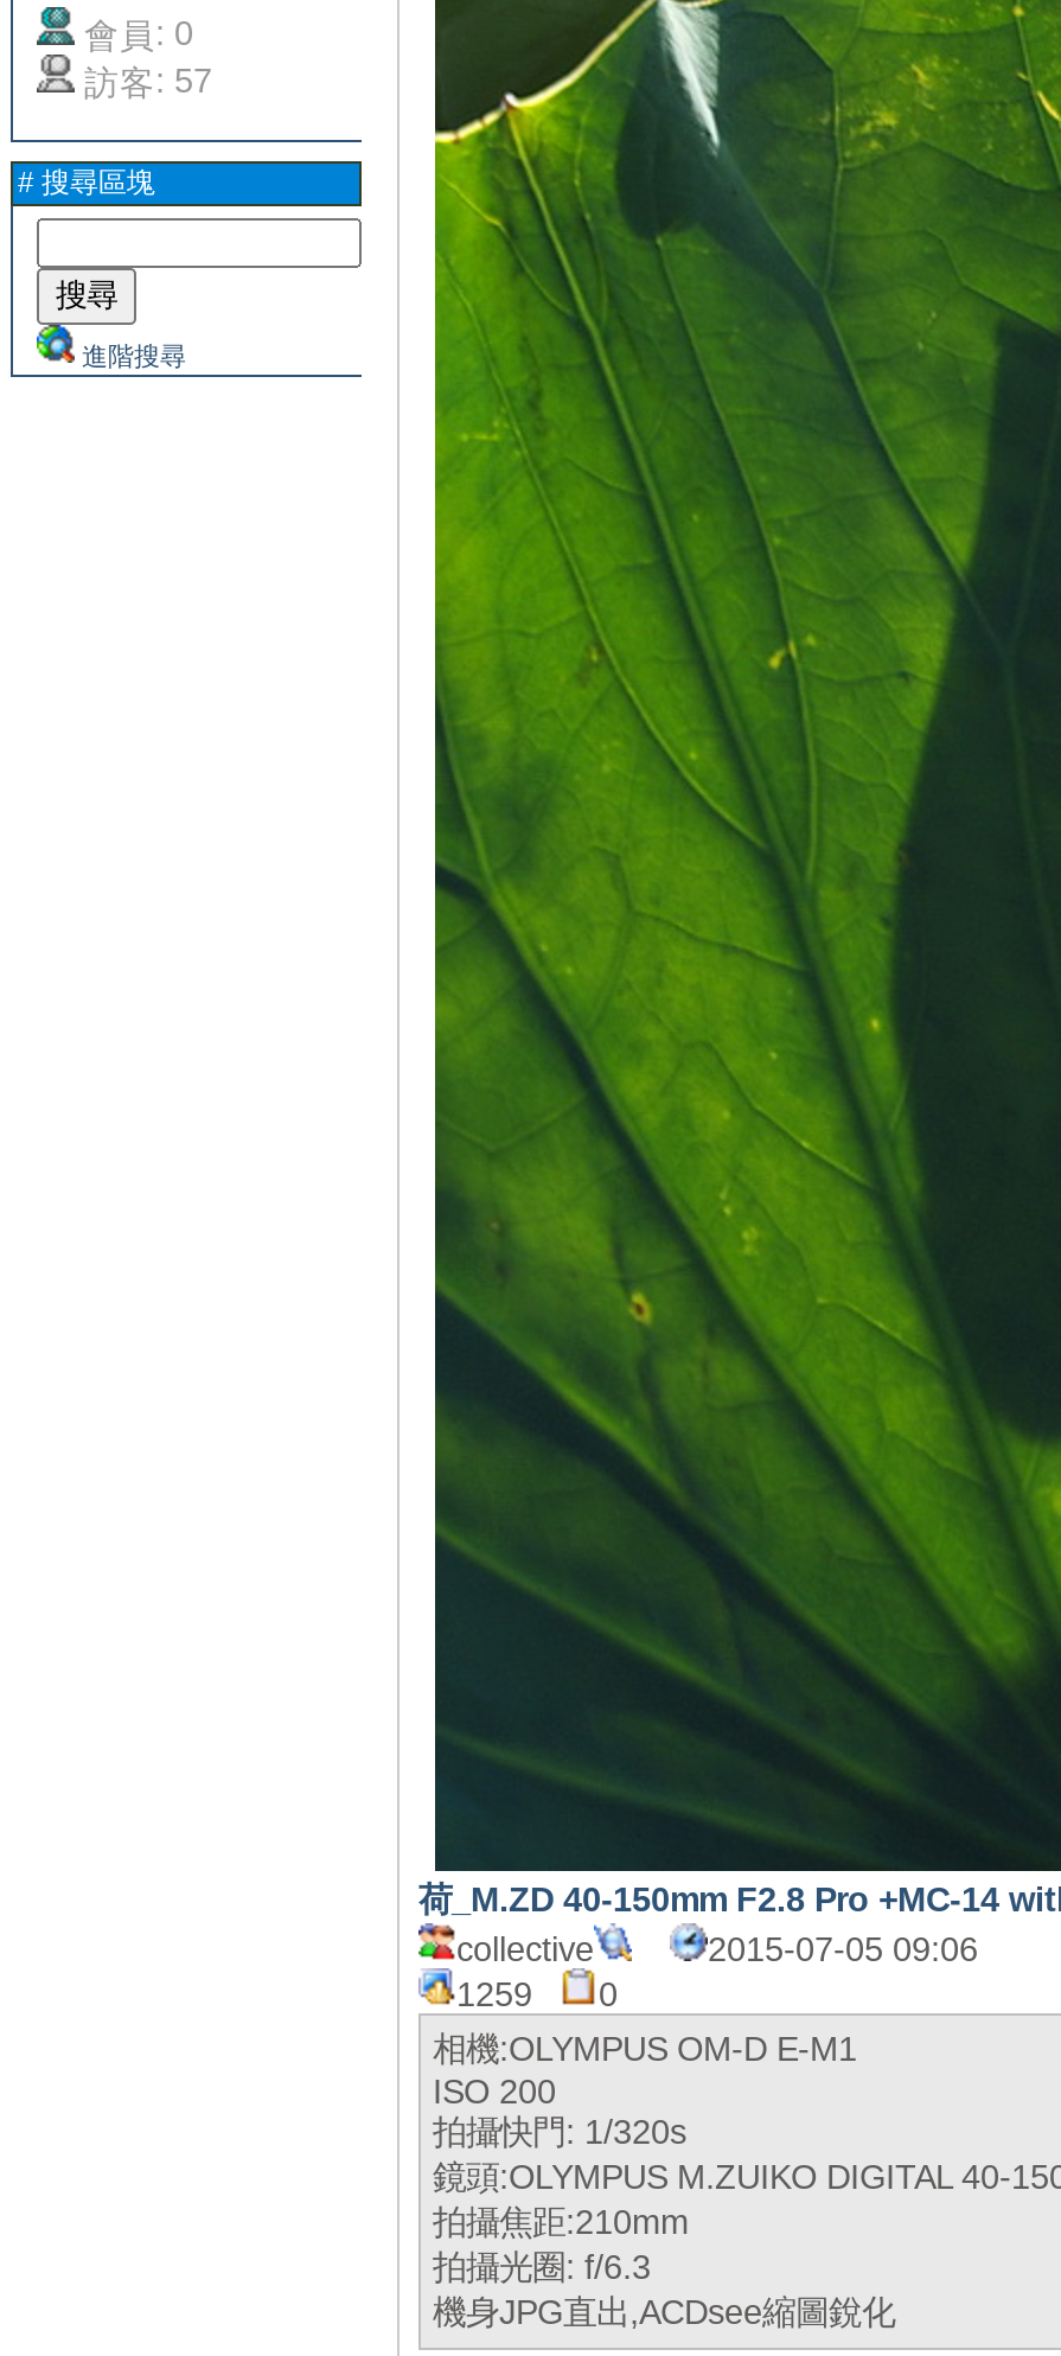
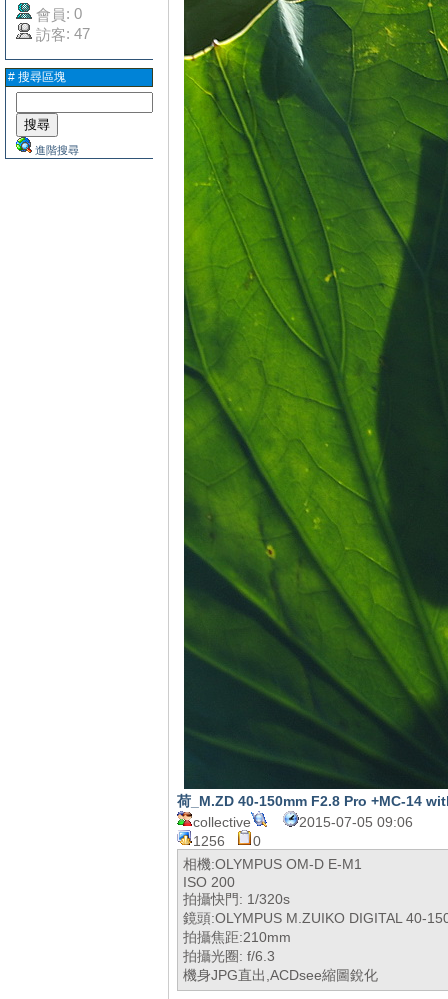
- 訪客: 57
+ 訪客: 47

- 1259
+ 1256
